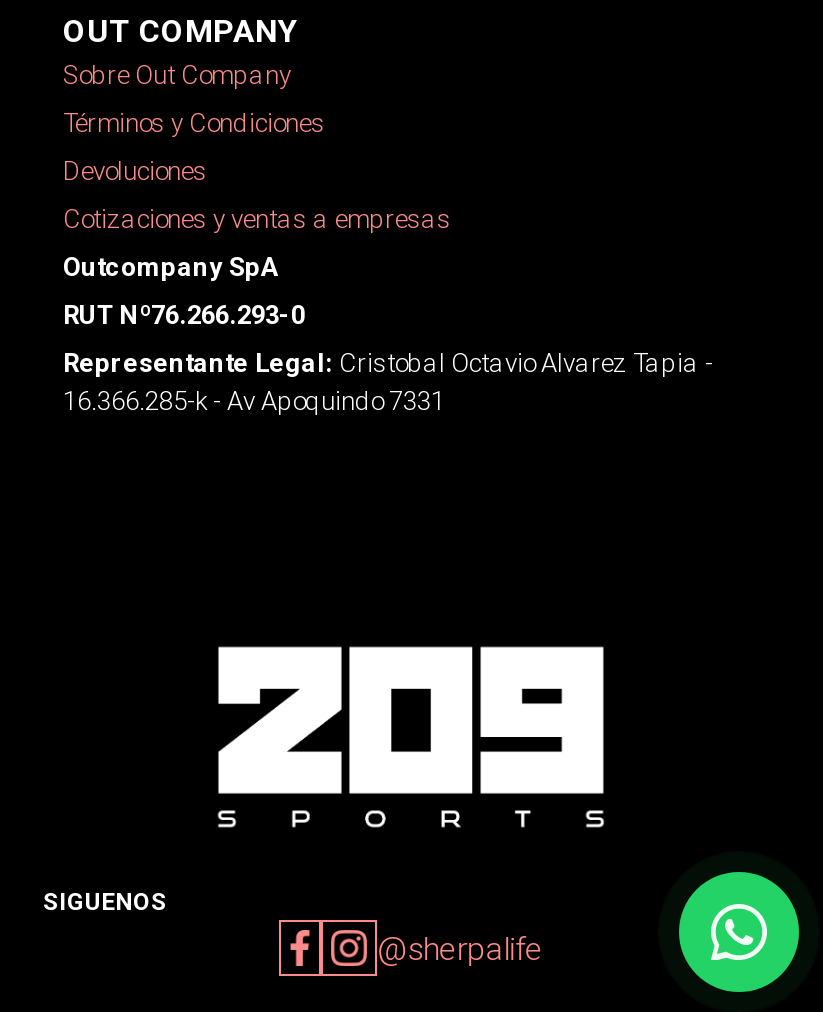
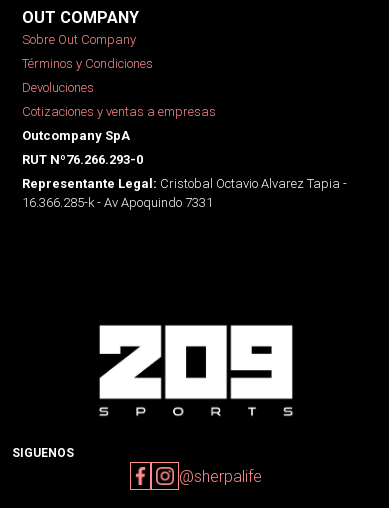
- [image]
